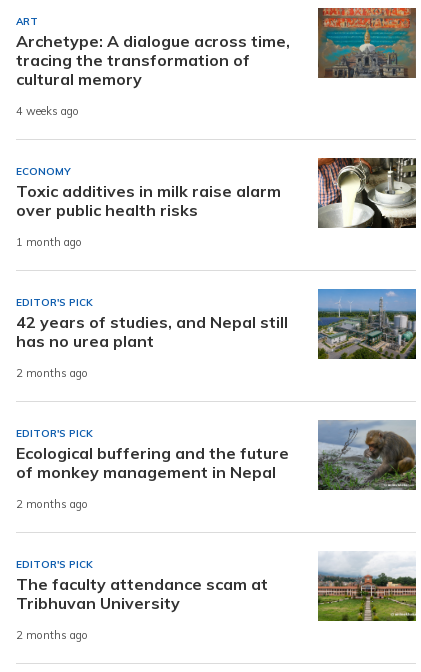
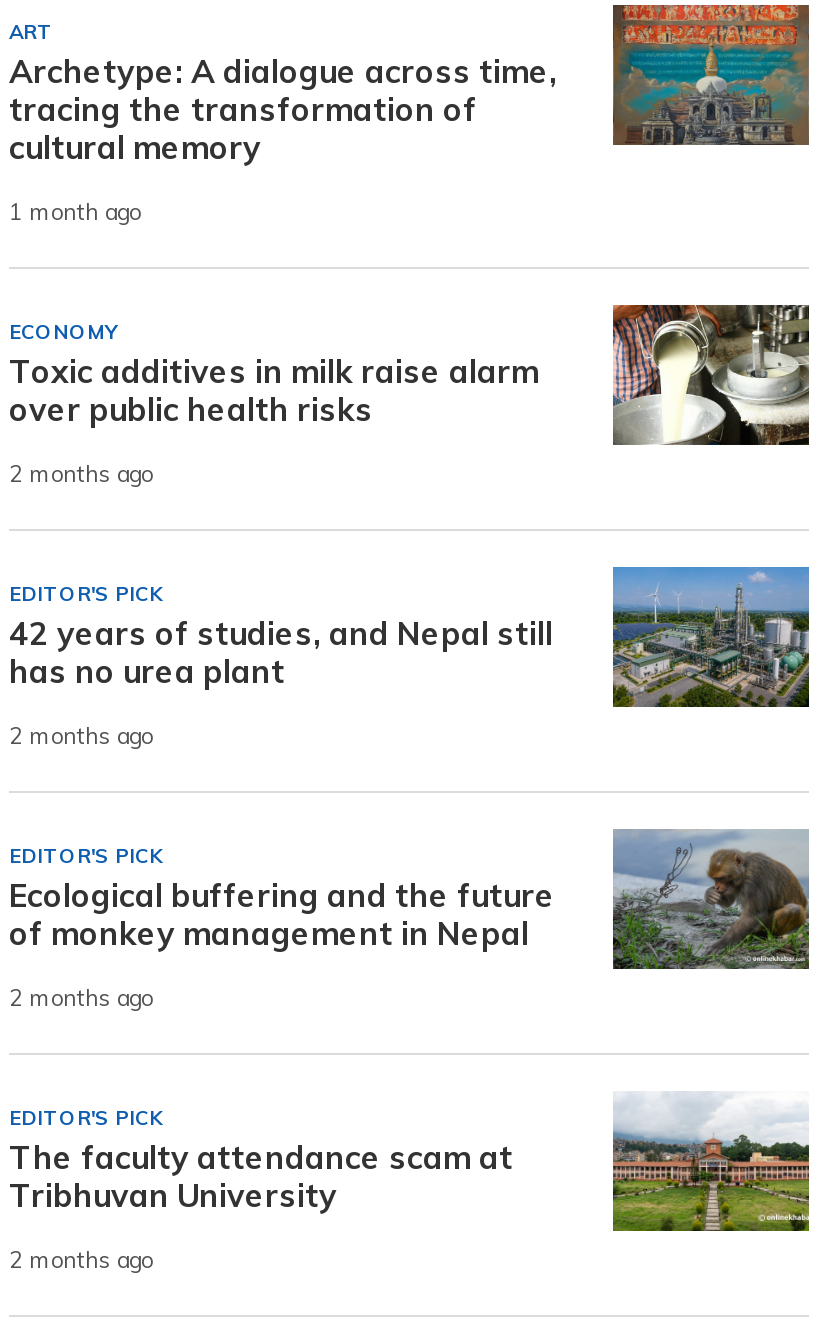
- 4 weeks ago
+ 1 month ago

- 1 month ago
+ 2 months ago
